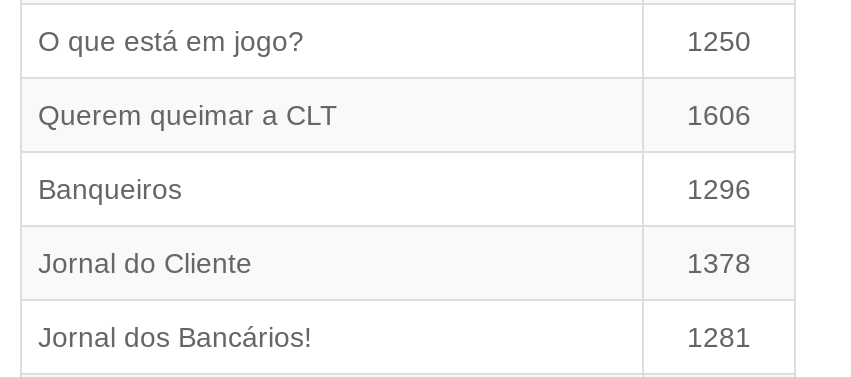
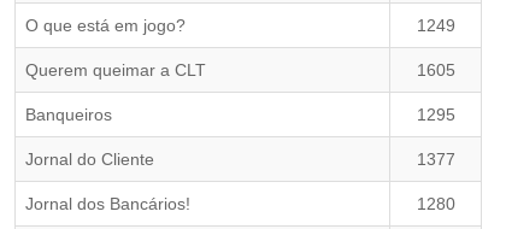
- 1250
+ 1249

- 1606
+ 1605

- 1296
+ 1295

- 1378
+ 1377

- 1281
+ 1280
